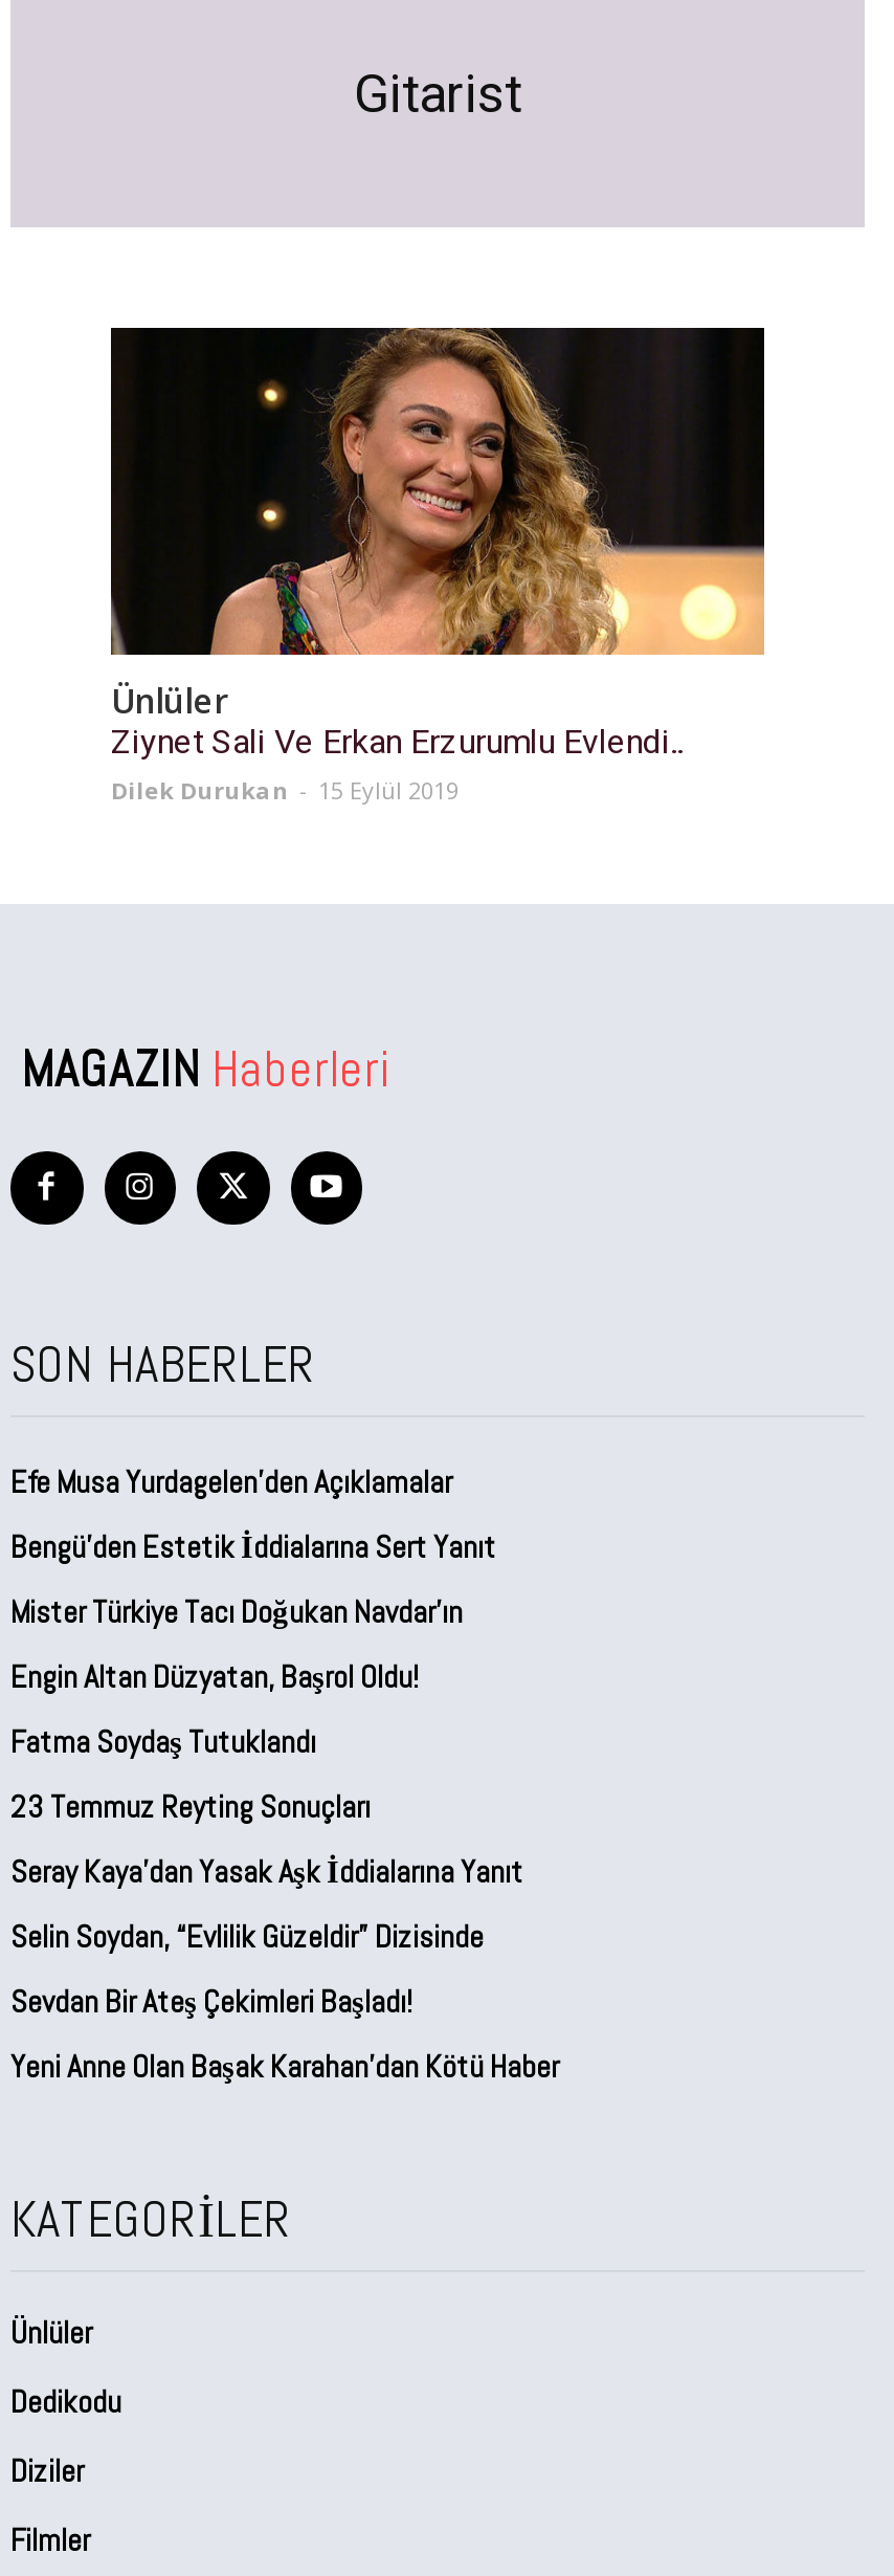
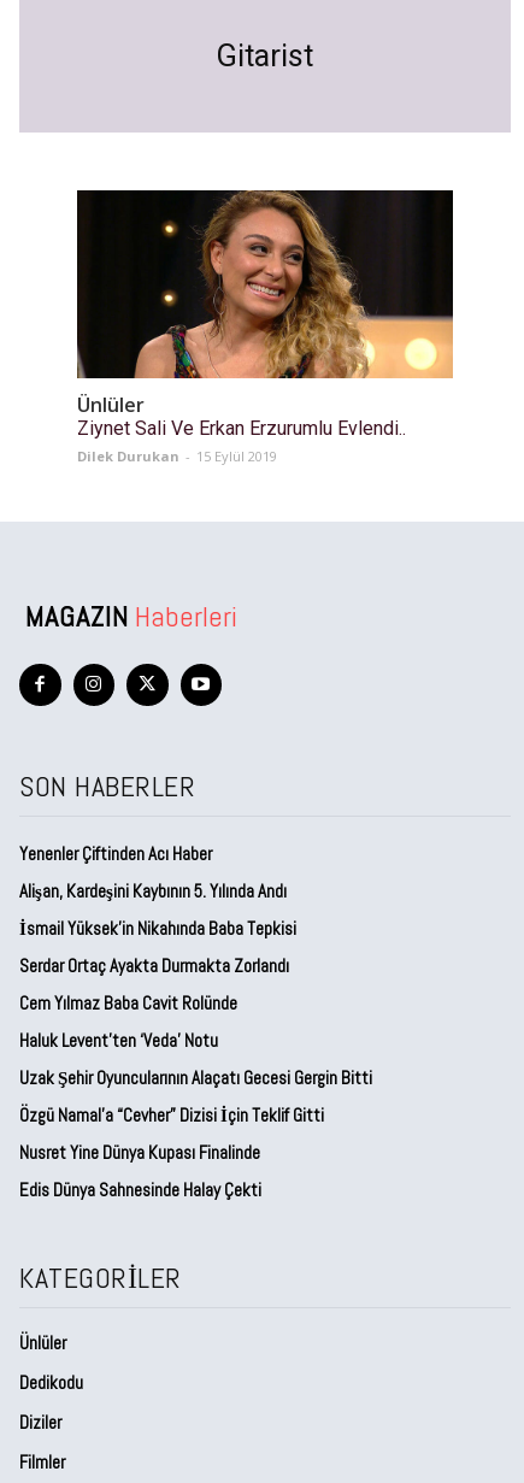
- Efe Musa Yurdagelen’den Açıklamalar
+ Yenenler Çiftinden Acı Haber

- Bengü’den Estetik İddialarına Sert Yanıt
+ Alişan, Kardeşini Kaybının 5. Yılında Andı

- Mister Türkiye Tacı Doğukan Navdar’ın
+ İsmail Yüksek’in Nikahında Baba Tepkisi

- Engin Altan Düzyatan, Başrol Oldu!
+ Serdar Ortaç Ayakta Durmakta Zorlandı

- Fatma Soydaş Tutuklandı
+ Cem Yılmaz Baba Cavit Rolünde

- 23 Temmuz Reyting Sonuçları
+ Haluk Levent’ten ‘Veda’ Notu

- Seray Kaya’dan Yasak Aşk İddialarına Yanıt
+ Uzak Şehir Oyuncularının Alaçatı Gecesi Gergin Bitti

- Selin Soydan, “Evlilik Güzeldir” Dizisinde
+ Özgü Namal’a “Cevher” Dizisi İçin Teklif Gitti

- Sevdan Bir Ateş Çekimleri Başladı!
+ Nusret Yine Dünya Kupası Finalinde

- Yeni Anne Olan Başak Karahan’dan Kötü Haber
+ Edis Dünya Sahnesinde Halay Çekti
